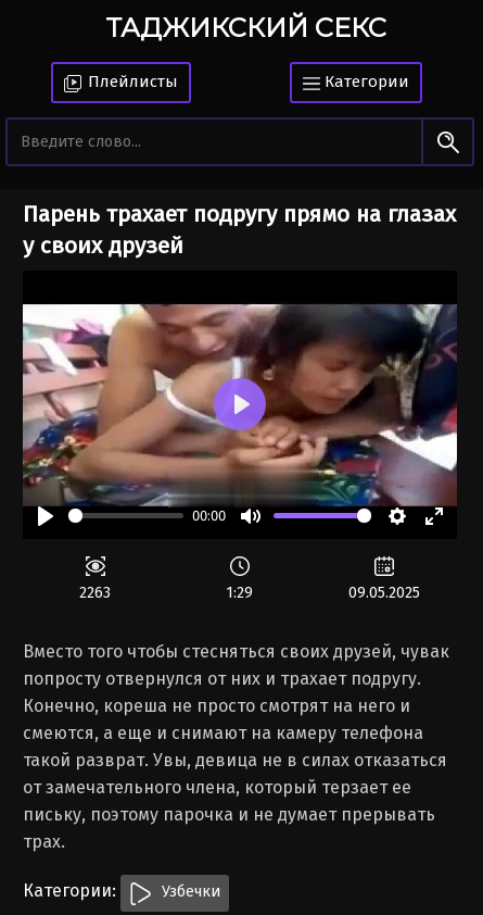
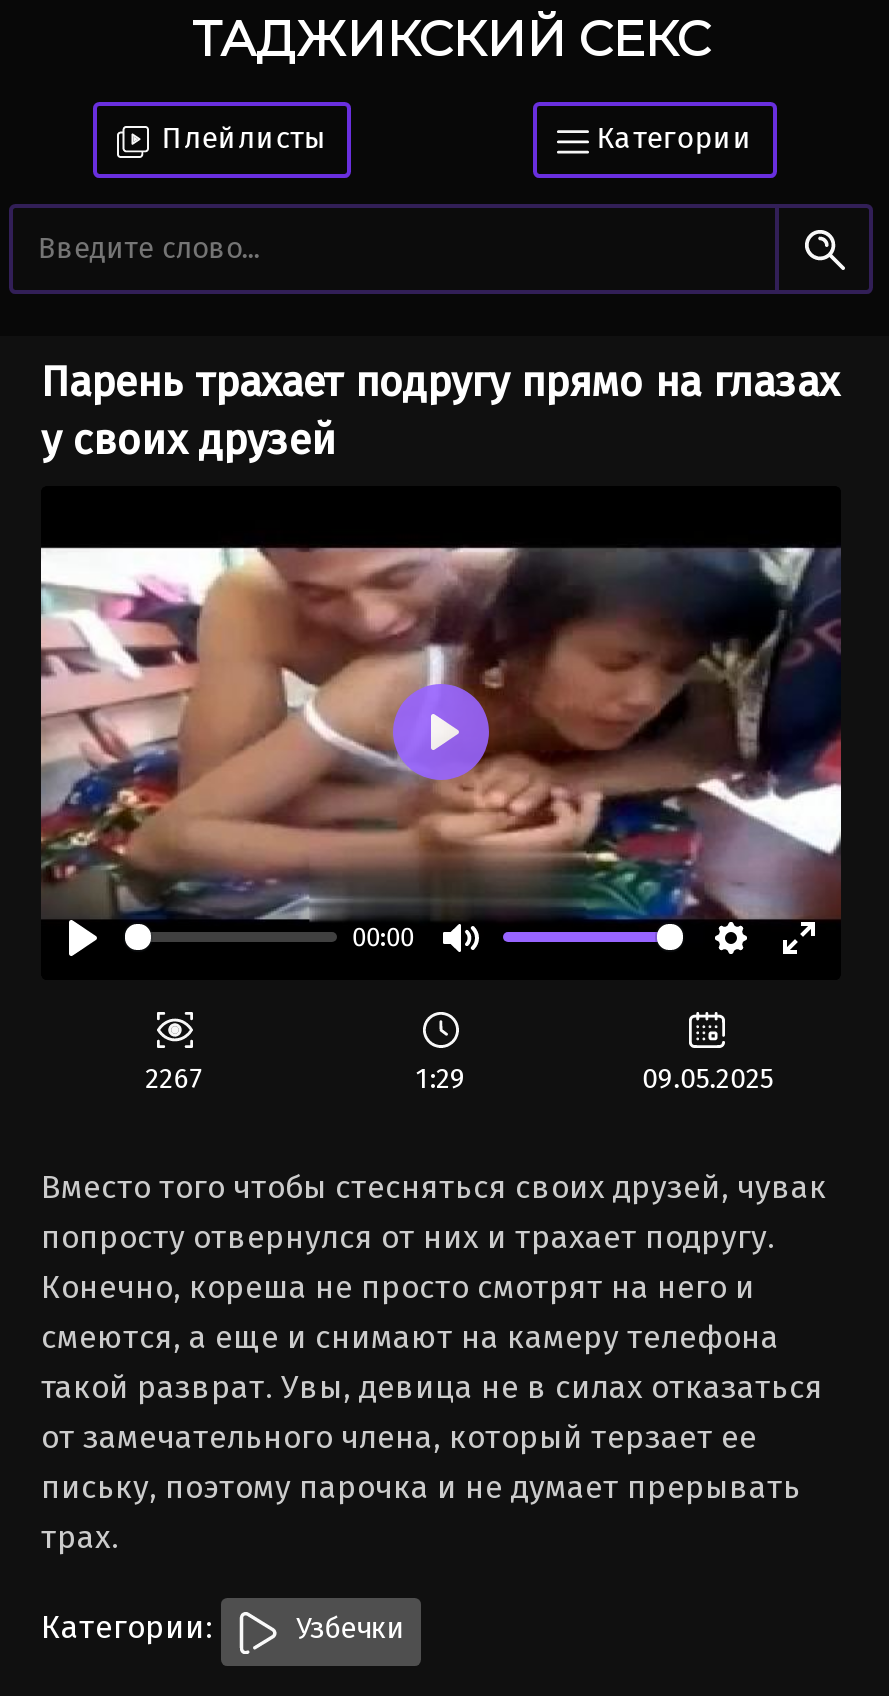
- 2263
+ 2267
